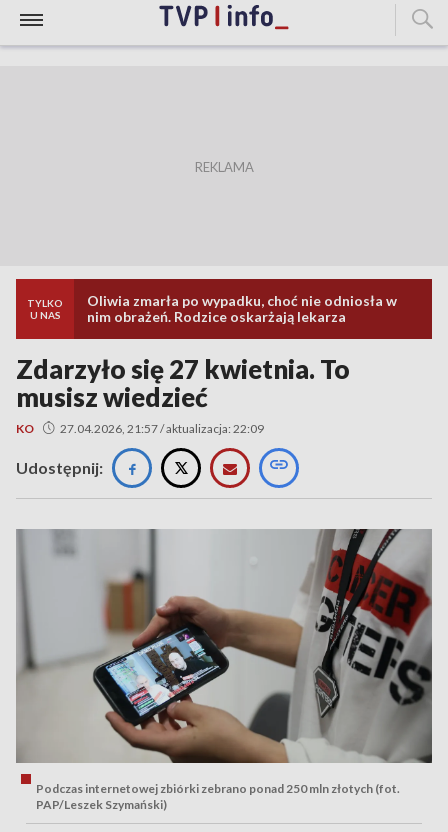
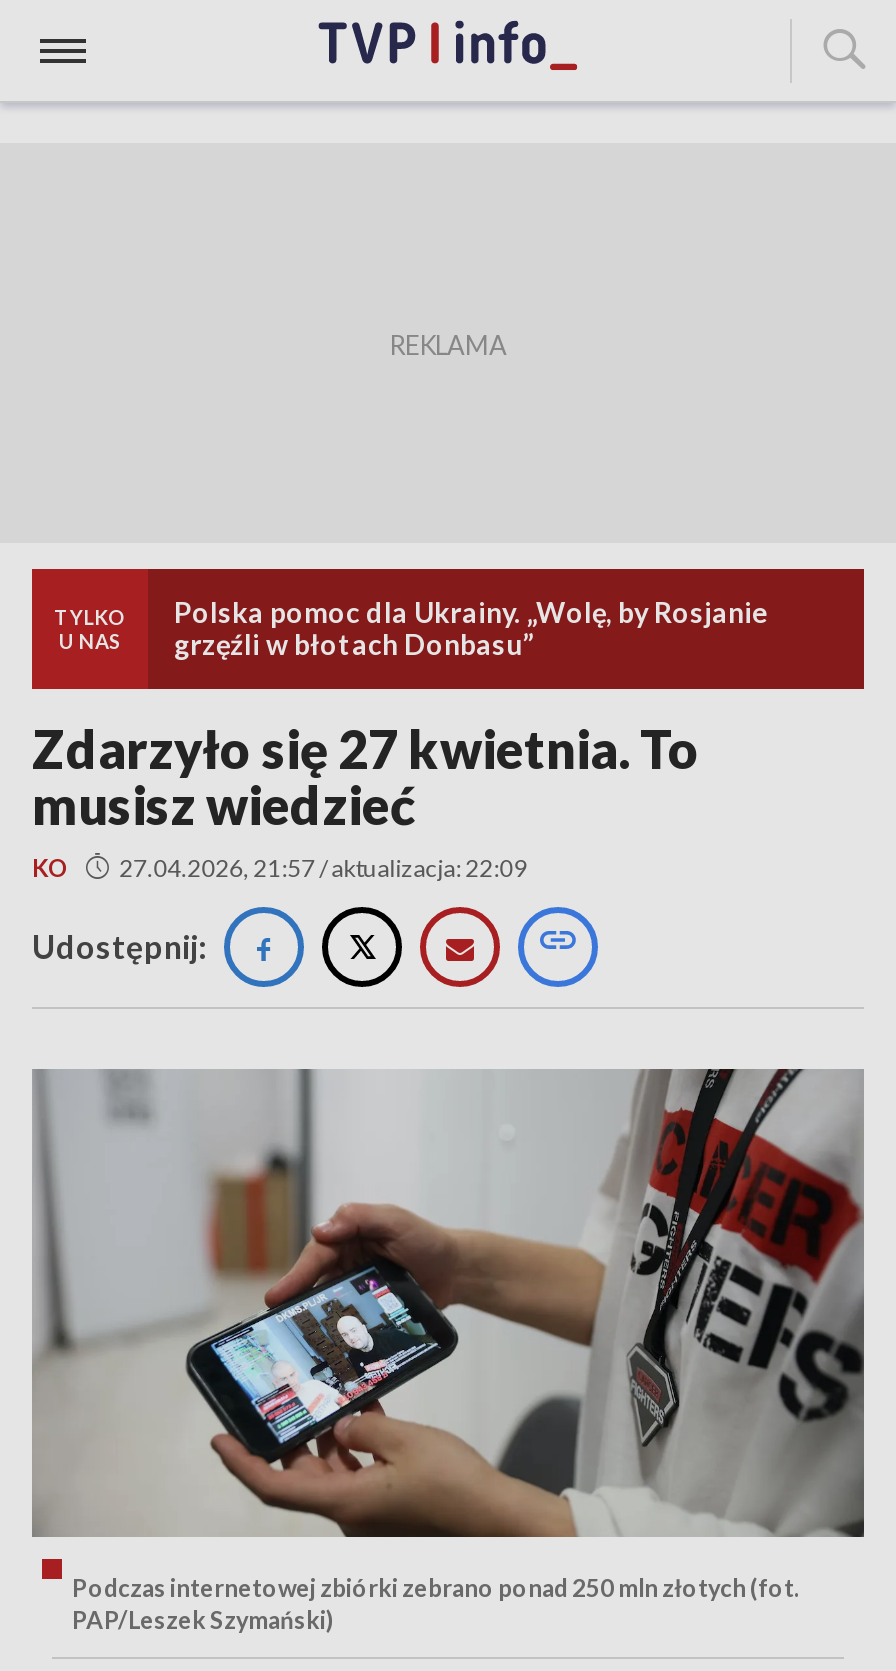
- Oliwia zmarła po wypadku, choć nie odniosła w
- nim obrażeń. Rodzice oskarżają lekarza
+ Polska pomoc dla Ukrainy. „Wolę, by Rosjanie
+ grzęźli w błotach Donbasu”
